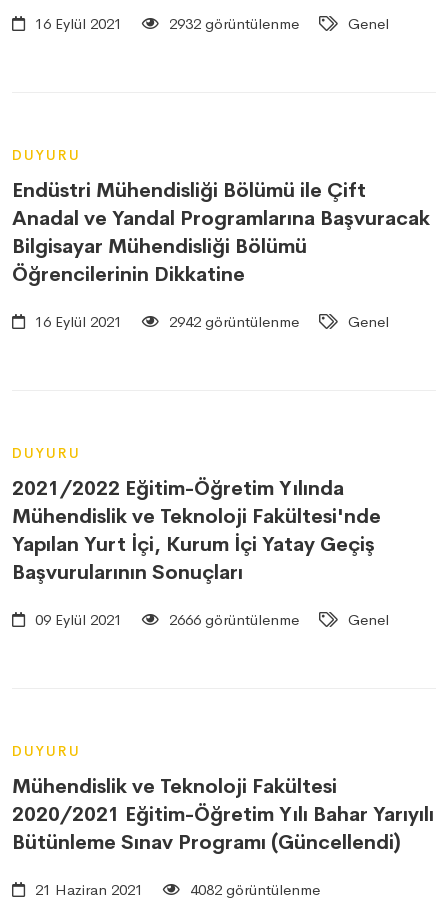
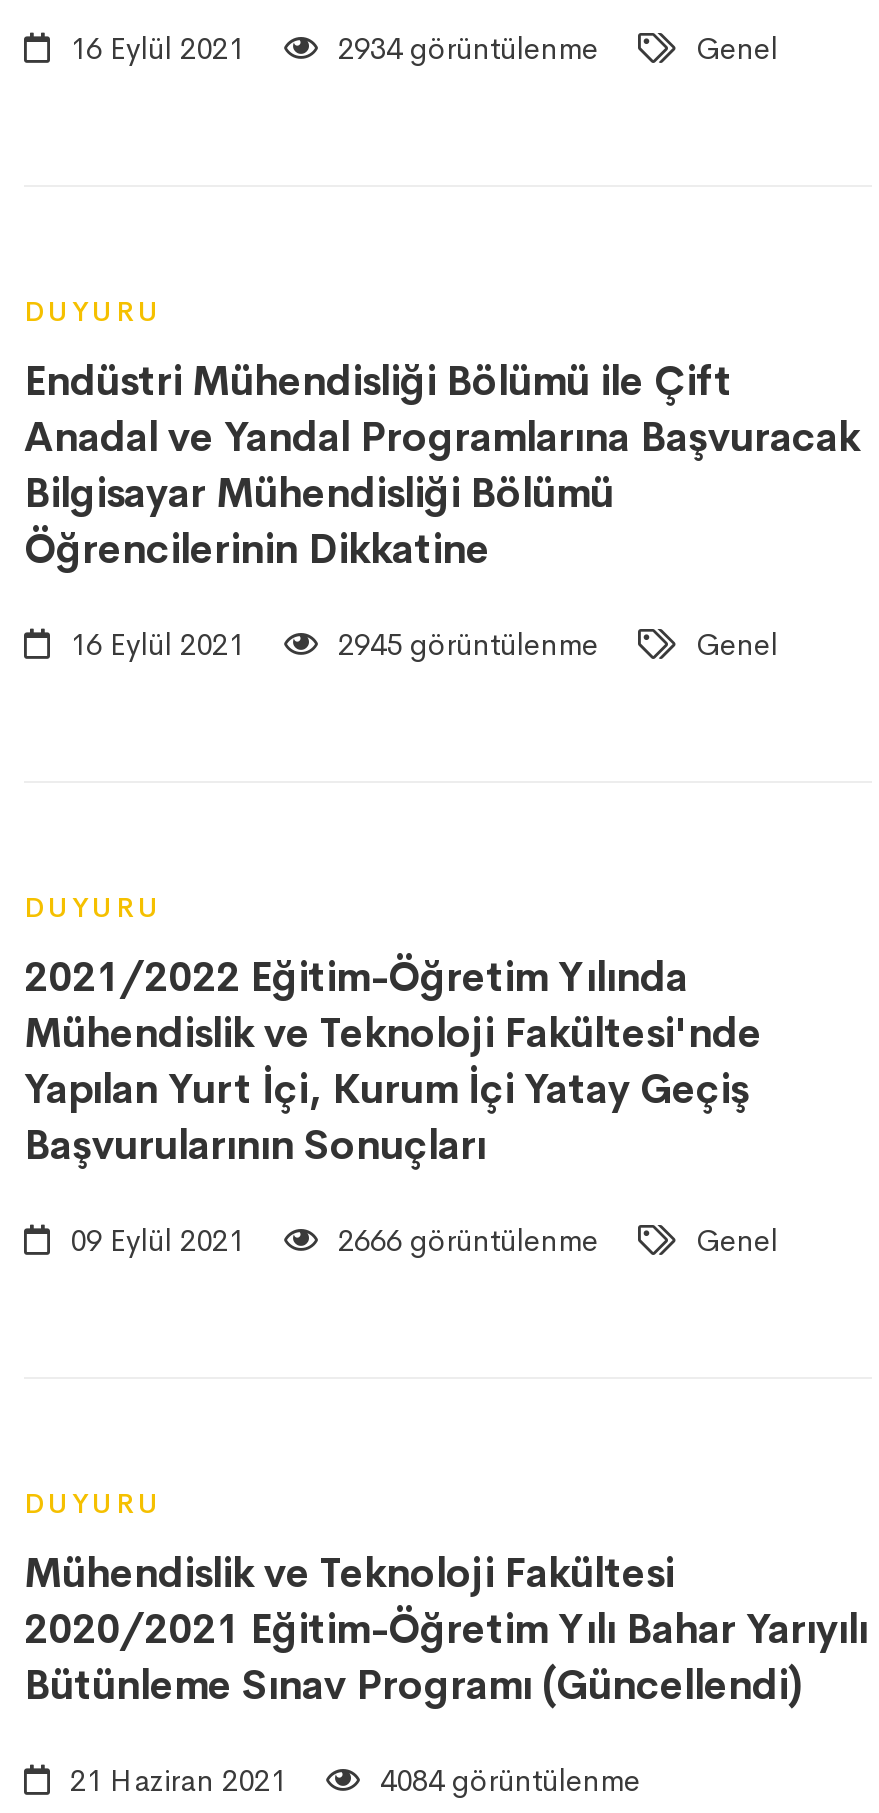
- 2932 görüntülenme
+ 2934 görüntülenme

- 2942 görüntülenme
+ 2945 görüntülenme

- 4082 görüntülenme
+ 4084 görüntülenme
